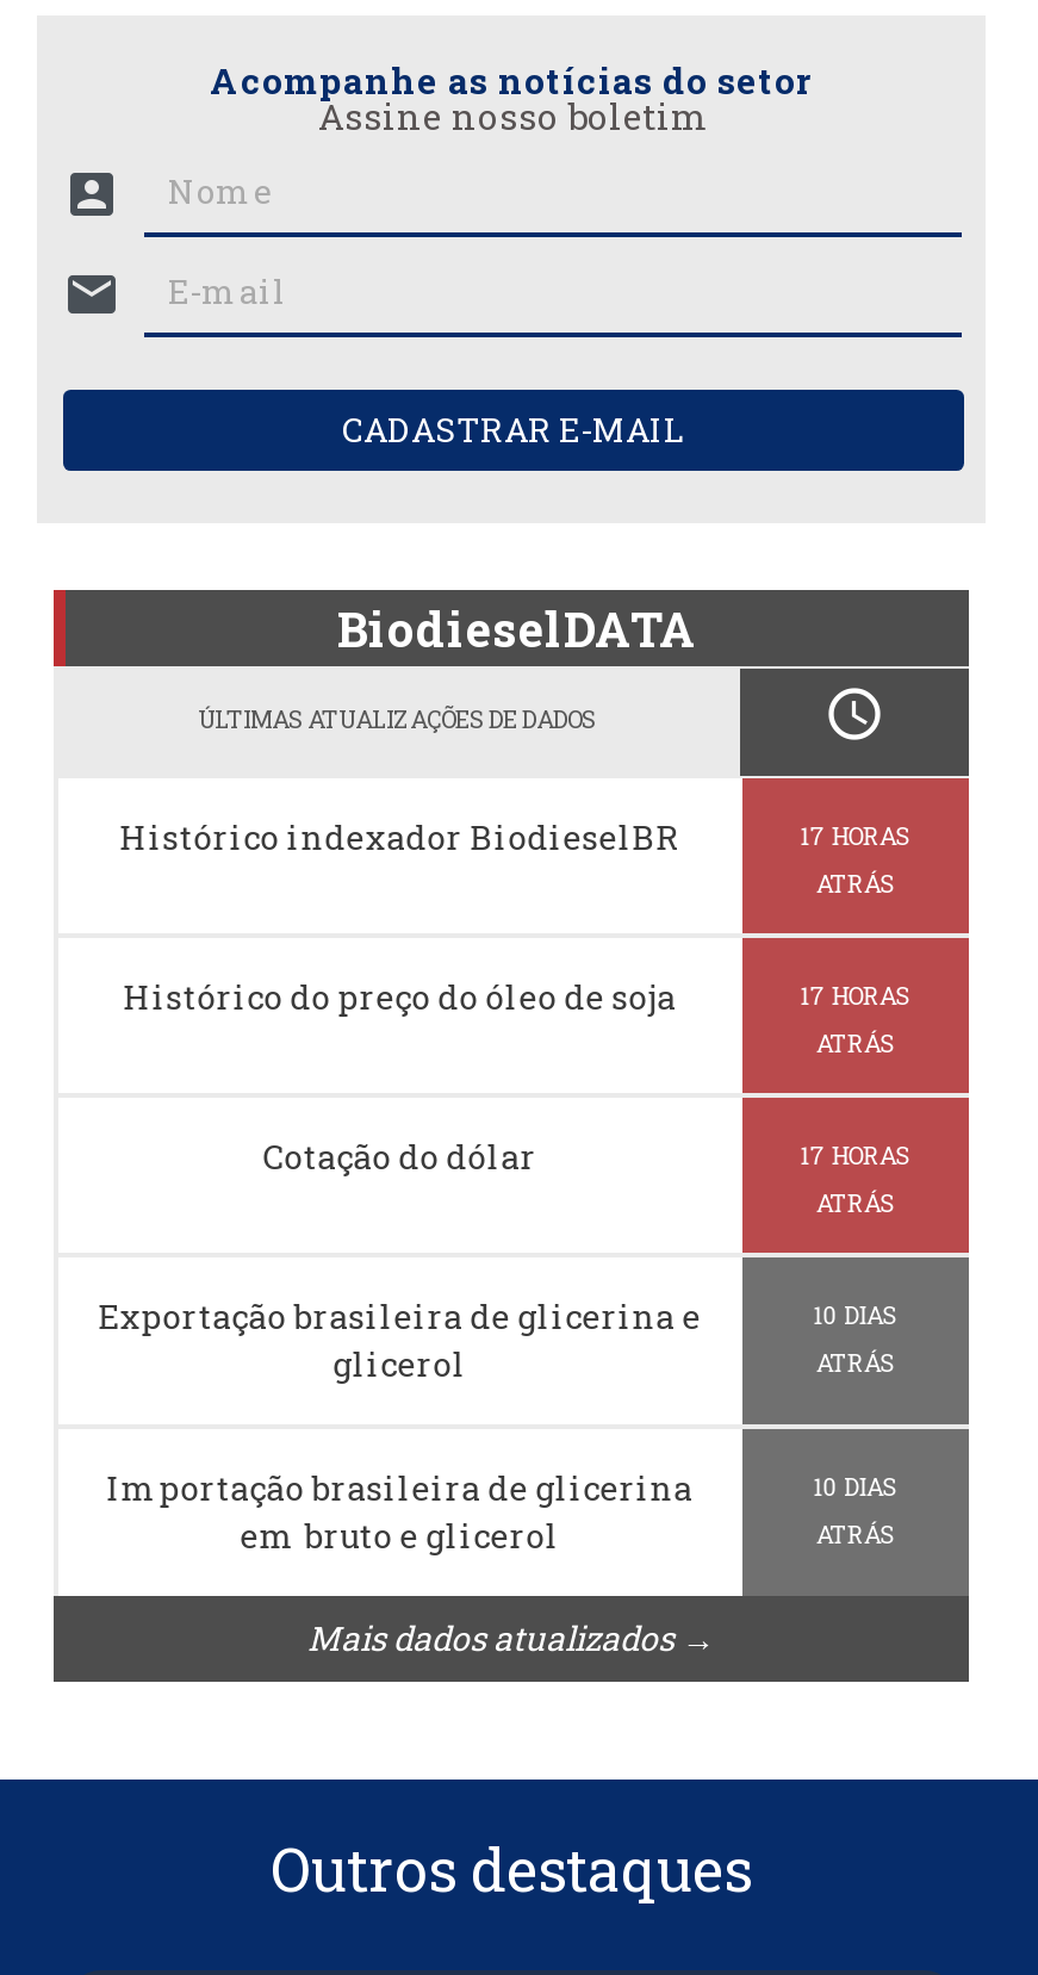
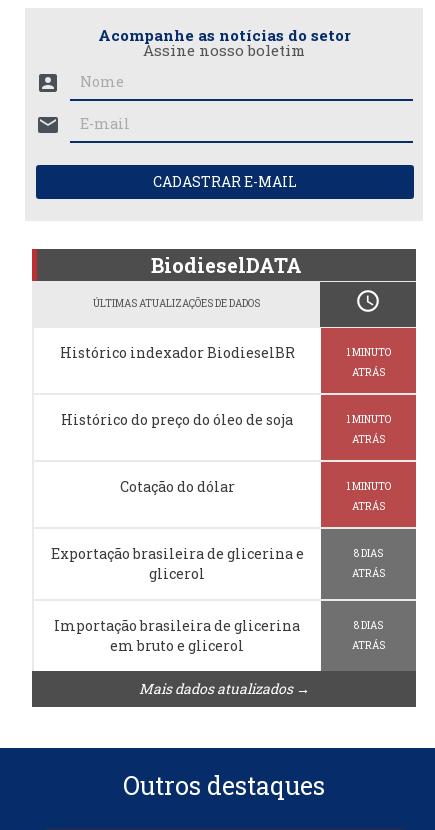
- 17 HORAS
+ 1 MINUTO

- 17 HORAS
+ 1 MINUTO

- 17 HORAS
+ 1 MINUTO

- 10 DIAS
+ 8 DIAS

- 10 DIAS
+ 8 DIAS
